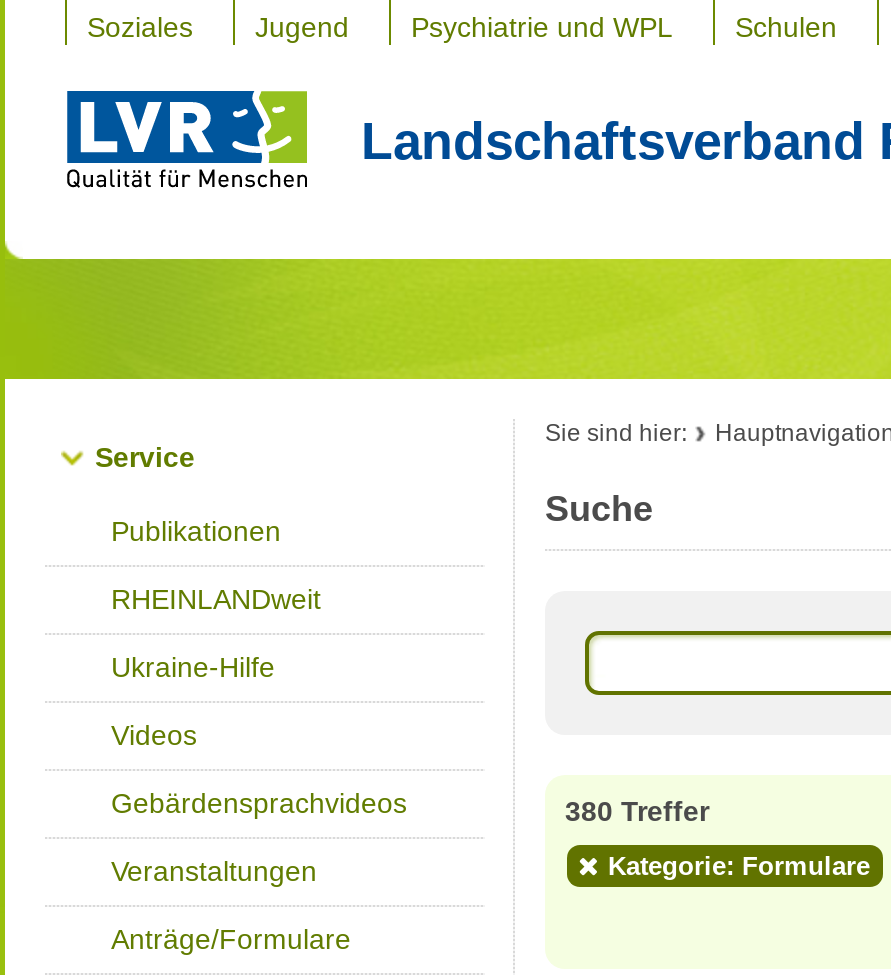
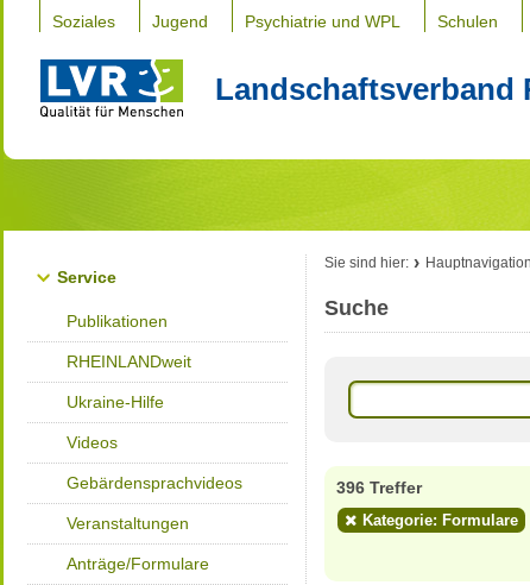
- 380 Treffer
+ 396 Treffer
